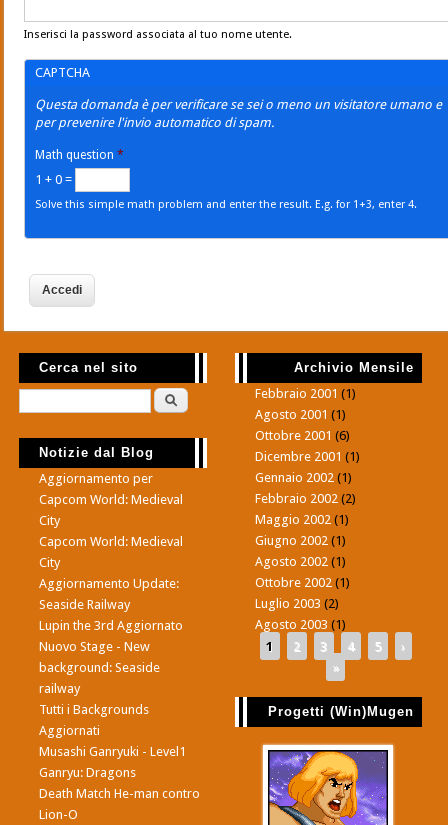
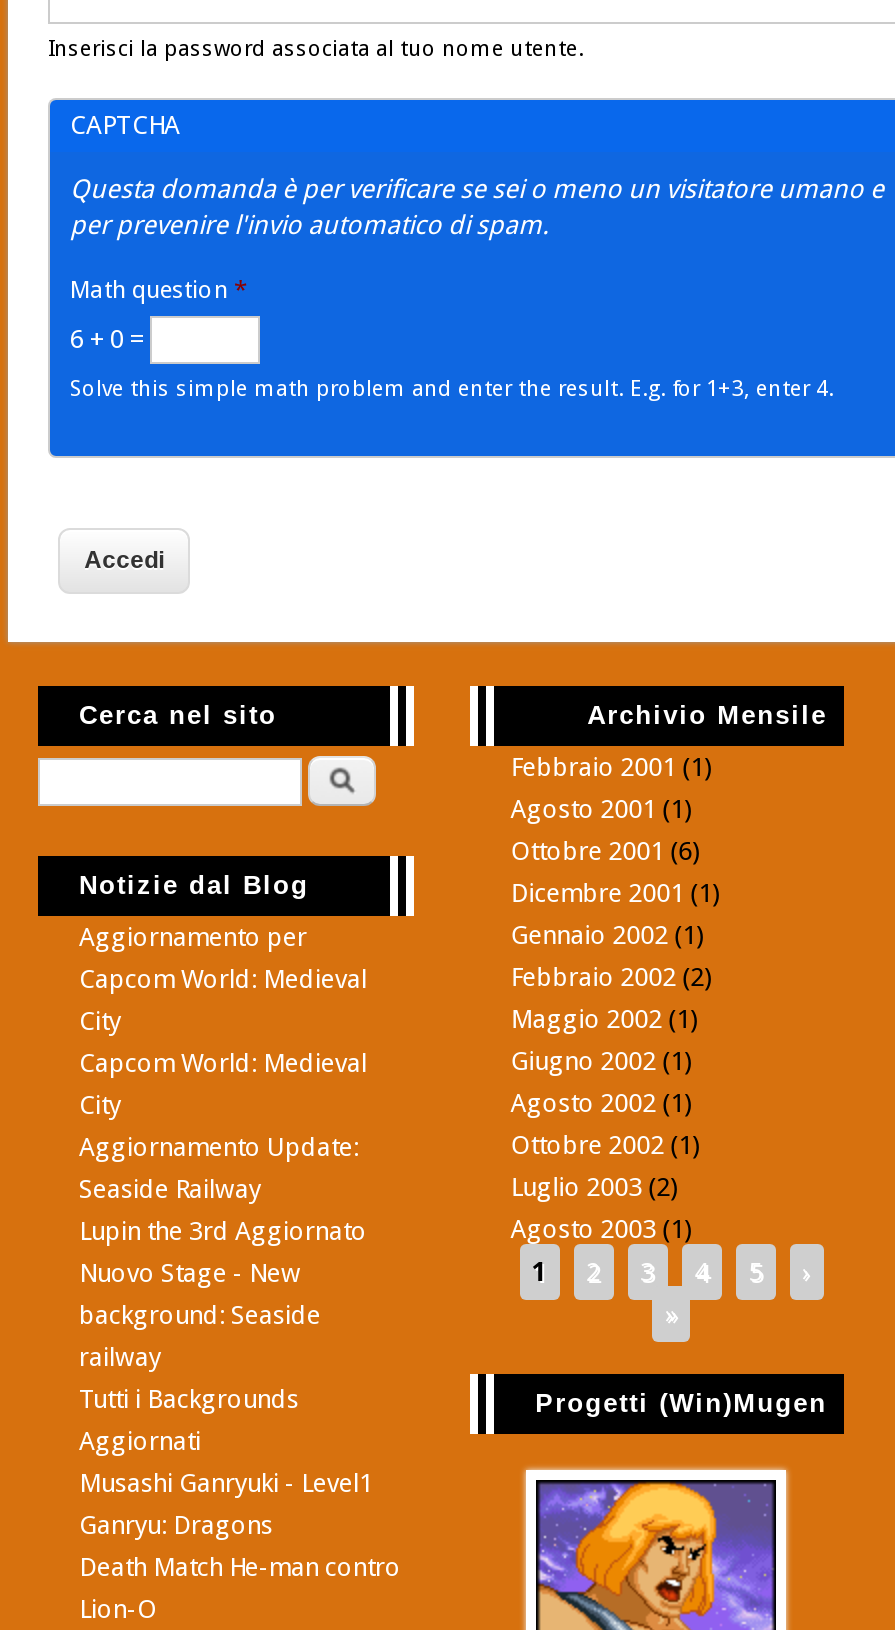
- 1 + 0 =
+ 6 + 0 =
